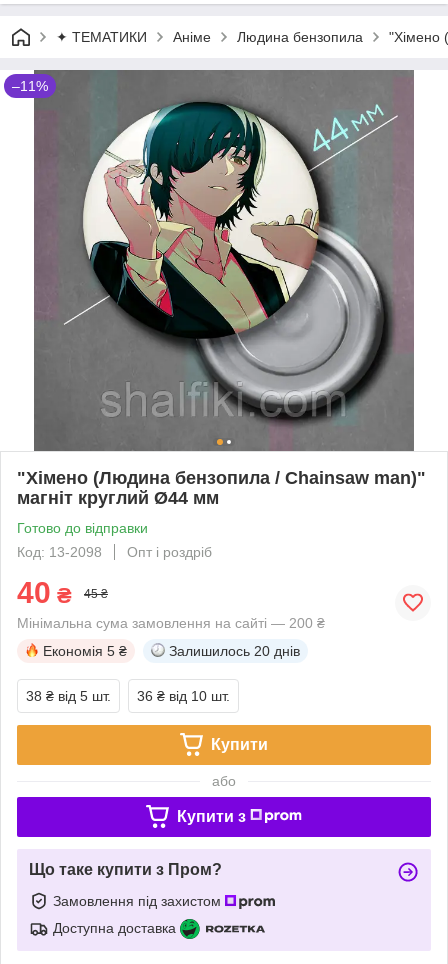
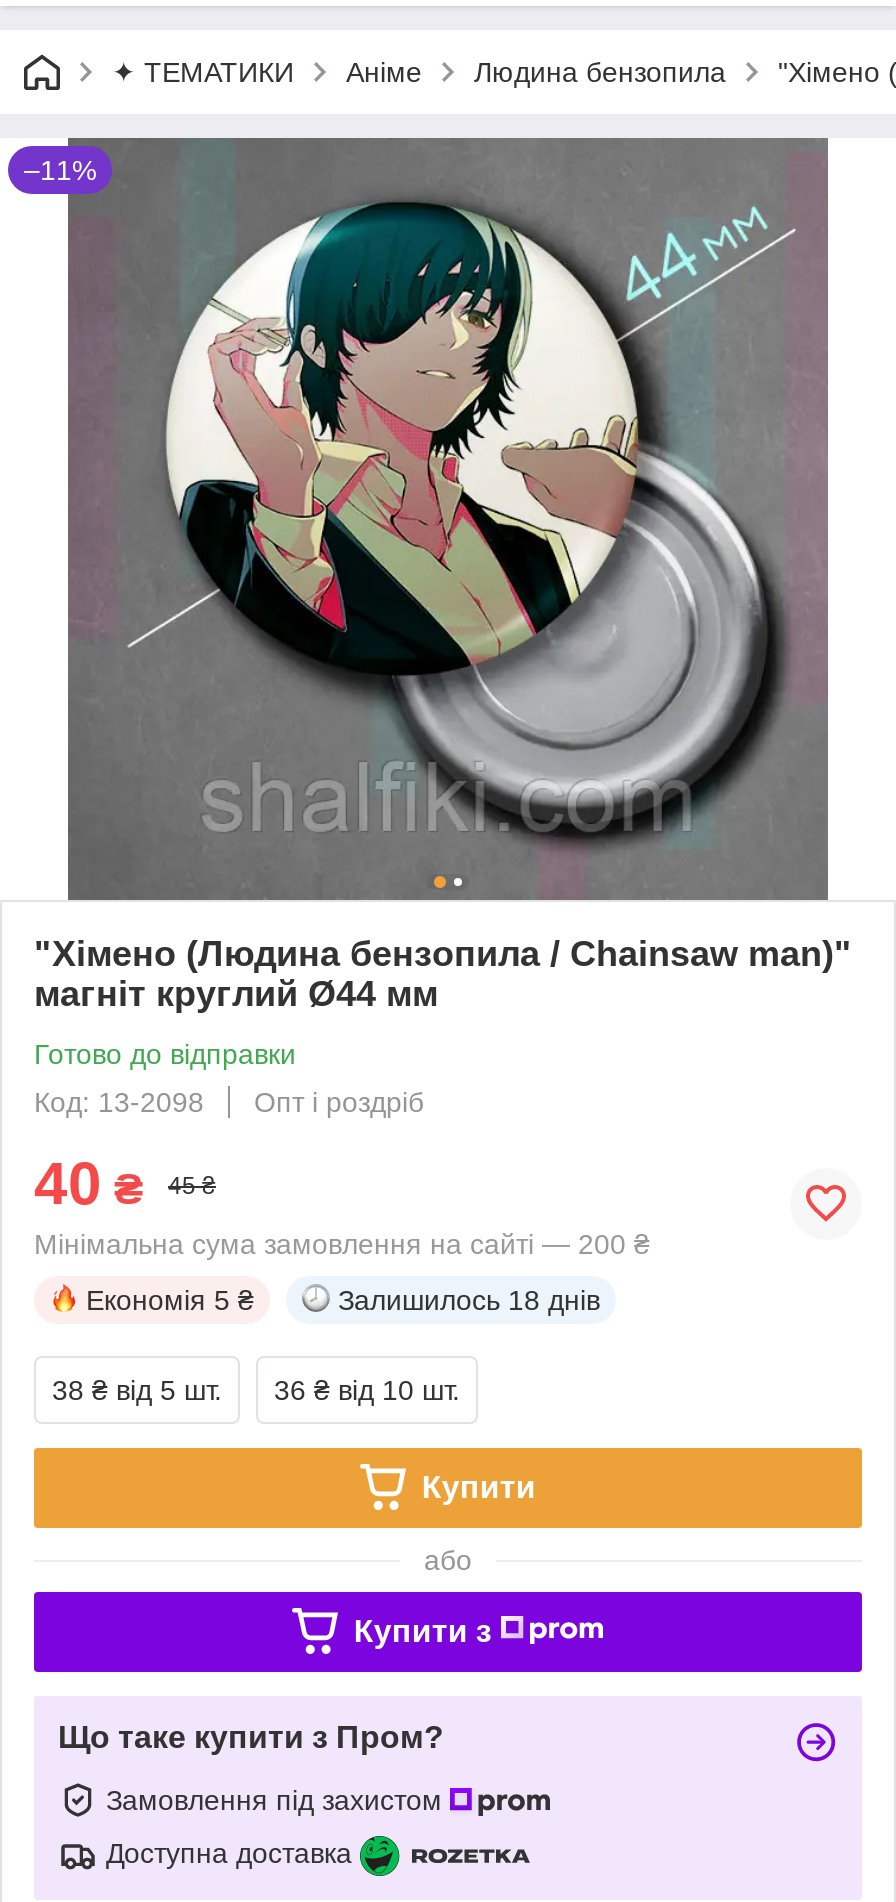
- Залишилось 20 днів
+ Залишилось 18 днів
